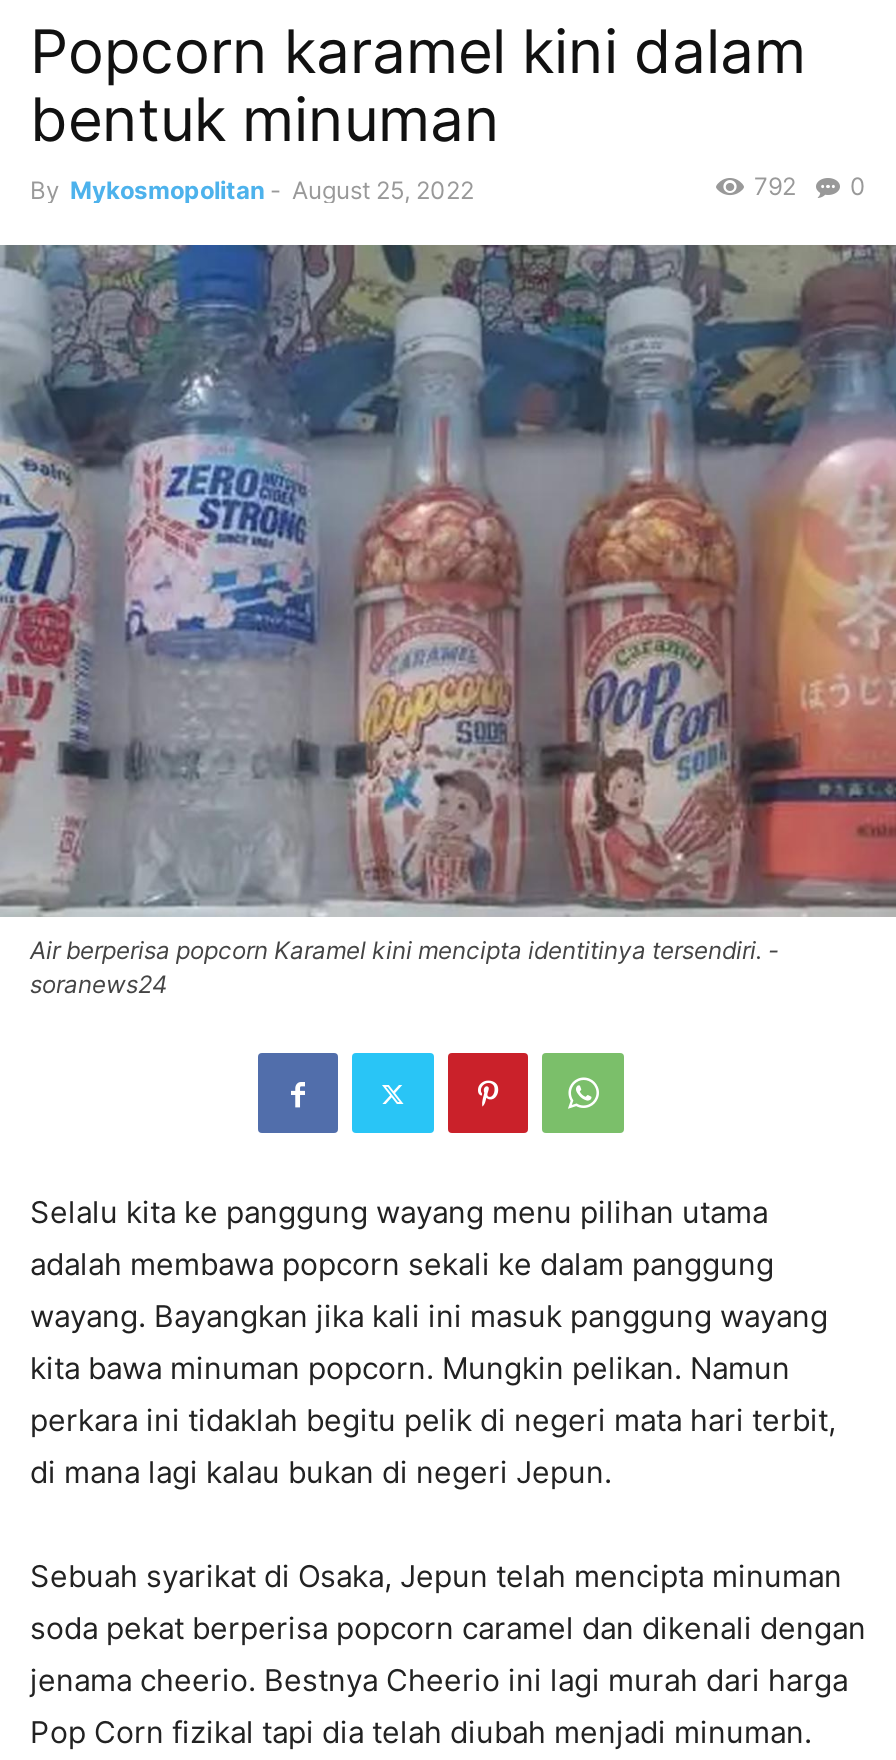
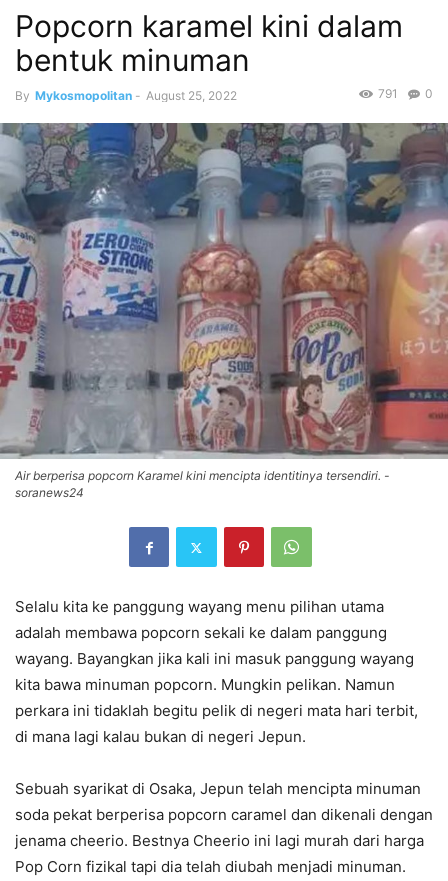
- 792 0
+ 791 0
